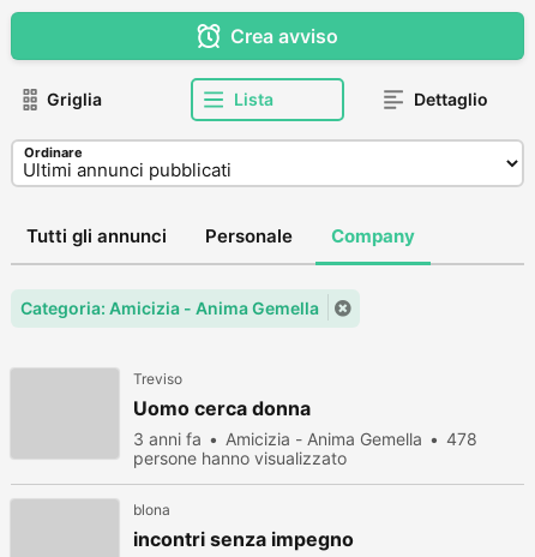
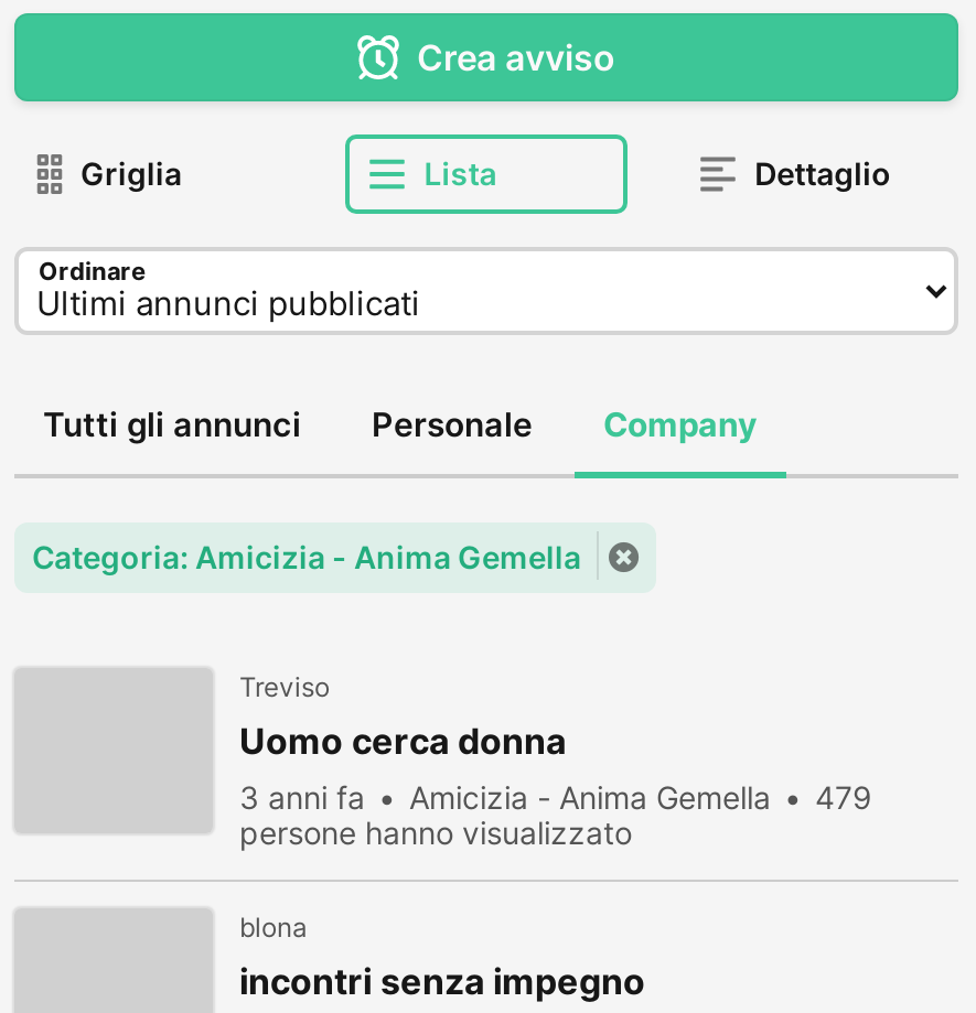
- 3 anni fa Amicizia - Anima Gemella 478
+ 3 anni fa Amicizia - Anima Gemella 479
